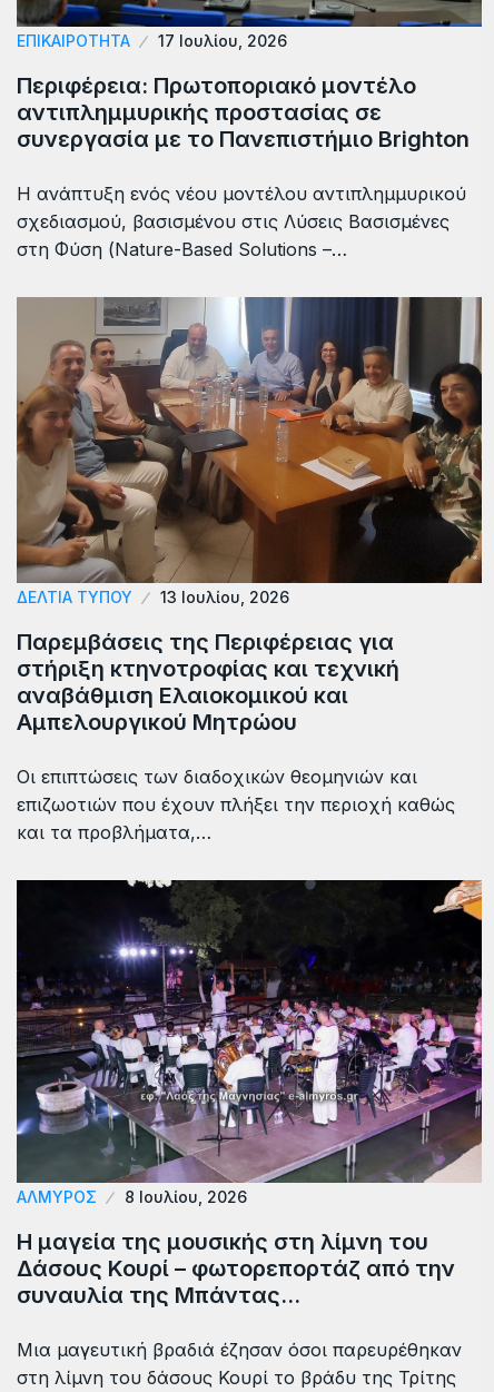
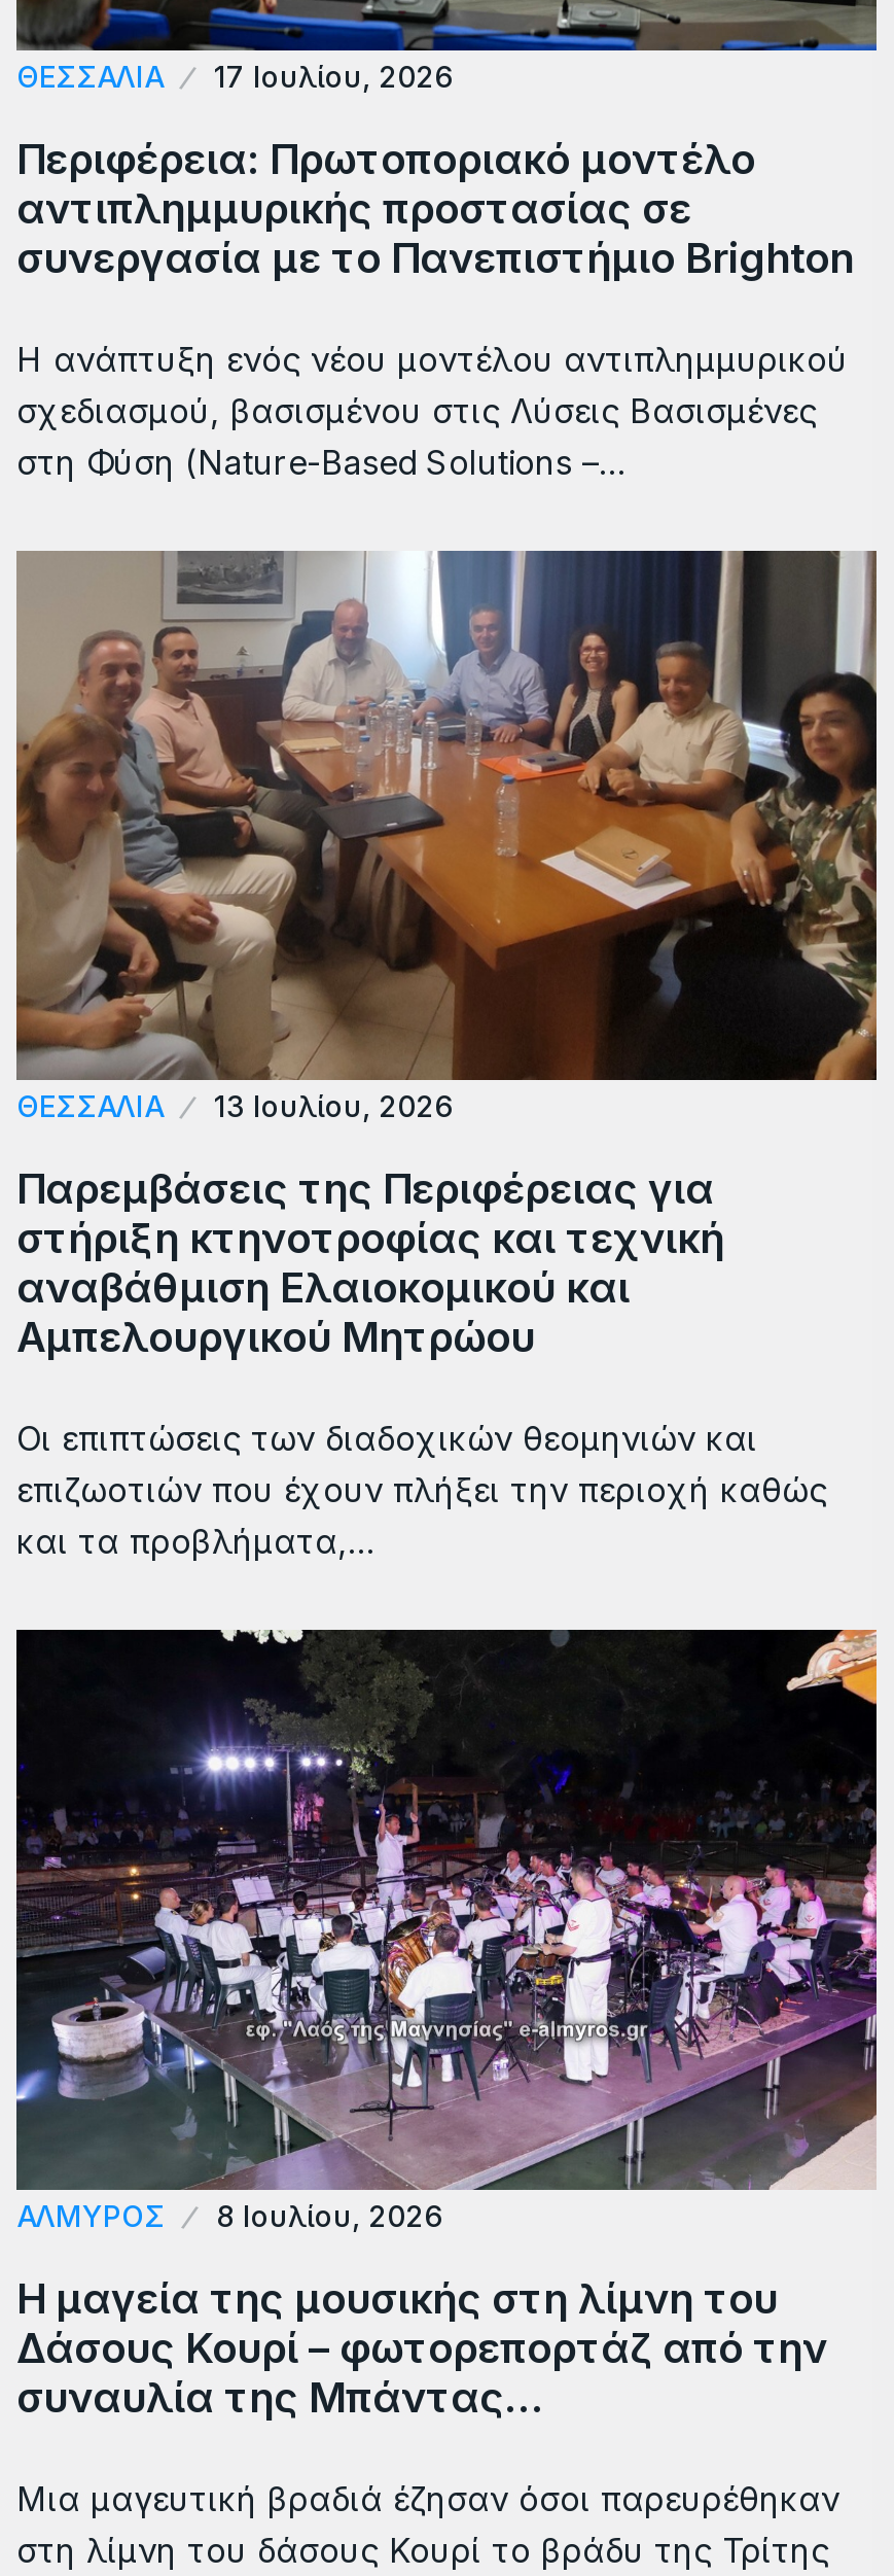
- ΕΠΙΚΑΙΡΟΤΗΤΑ
+ ΘΕΣΣΑΛΙΑ

- ΔΕΛΤΙΑ ΤΥΠΟΥ
+ ΘΕΣΣΑΛΙΑ
